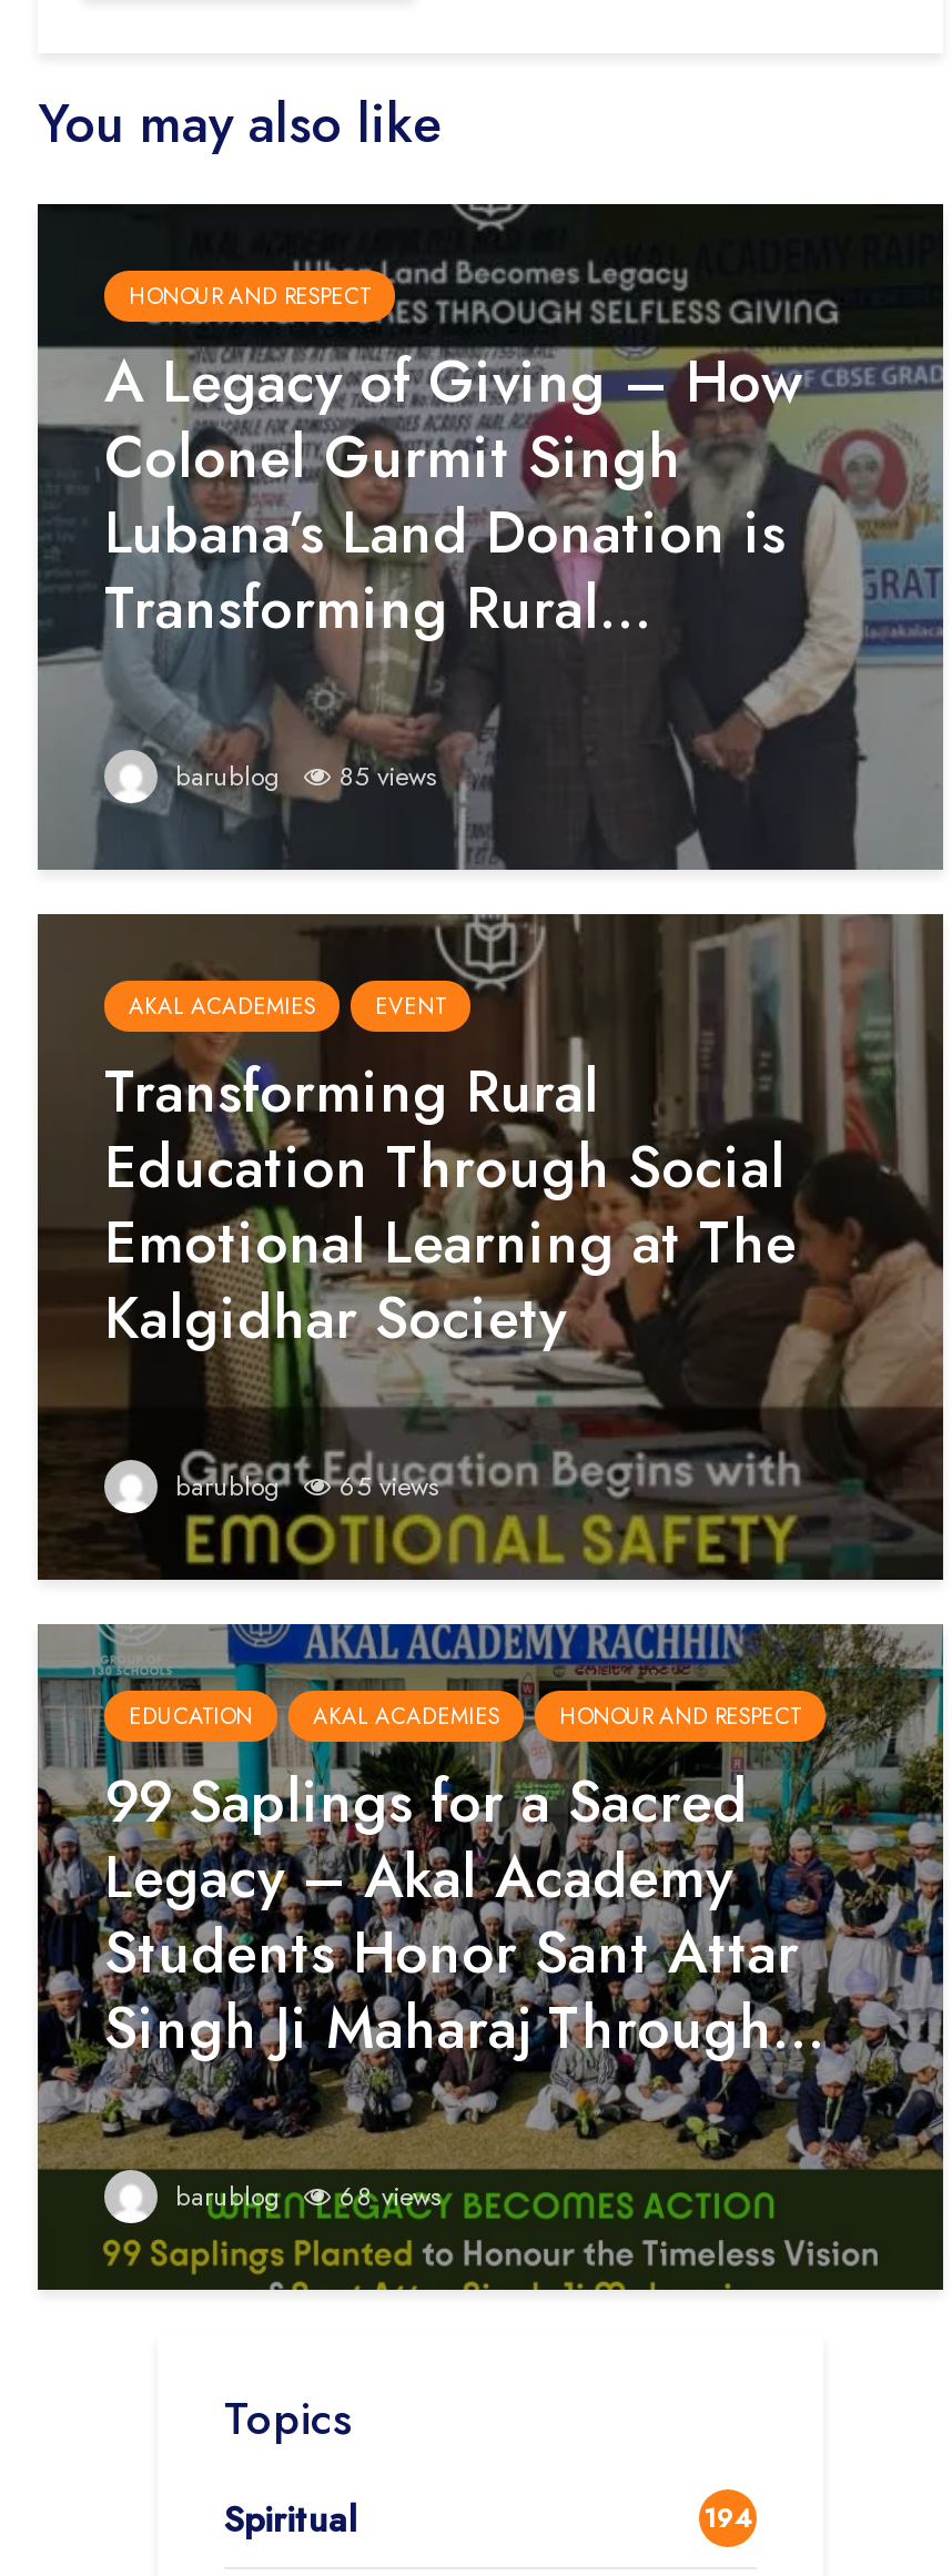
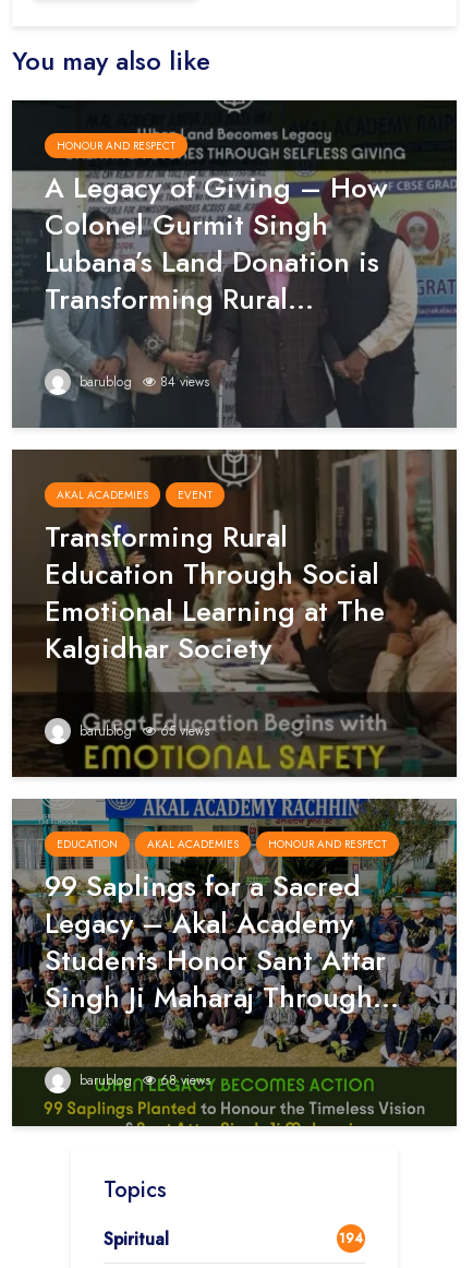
- barublog 85 views
+ barublog 84 views
